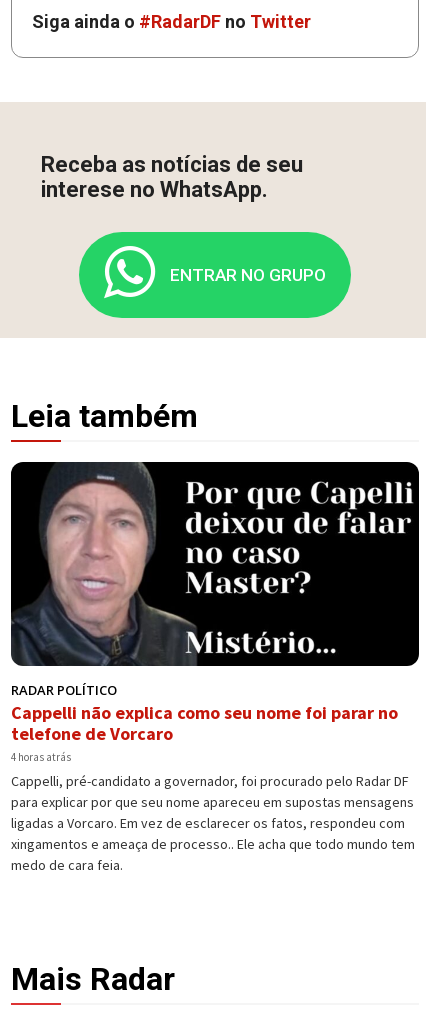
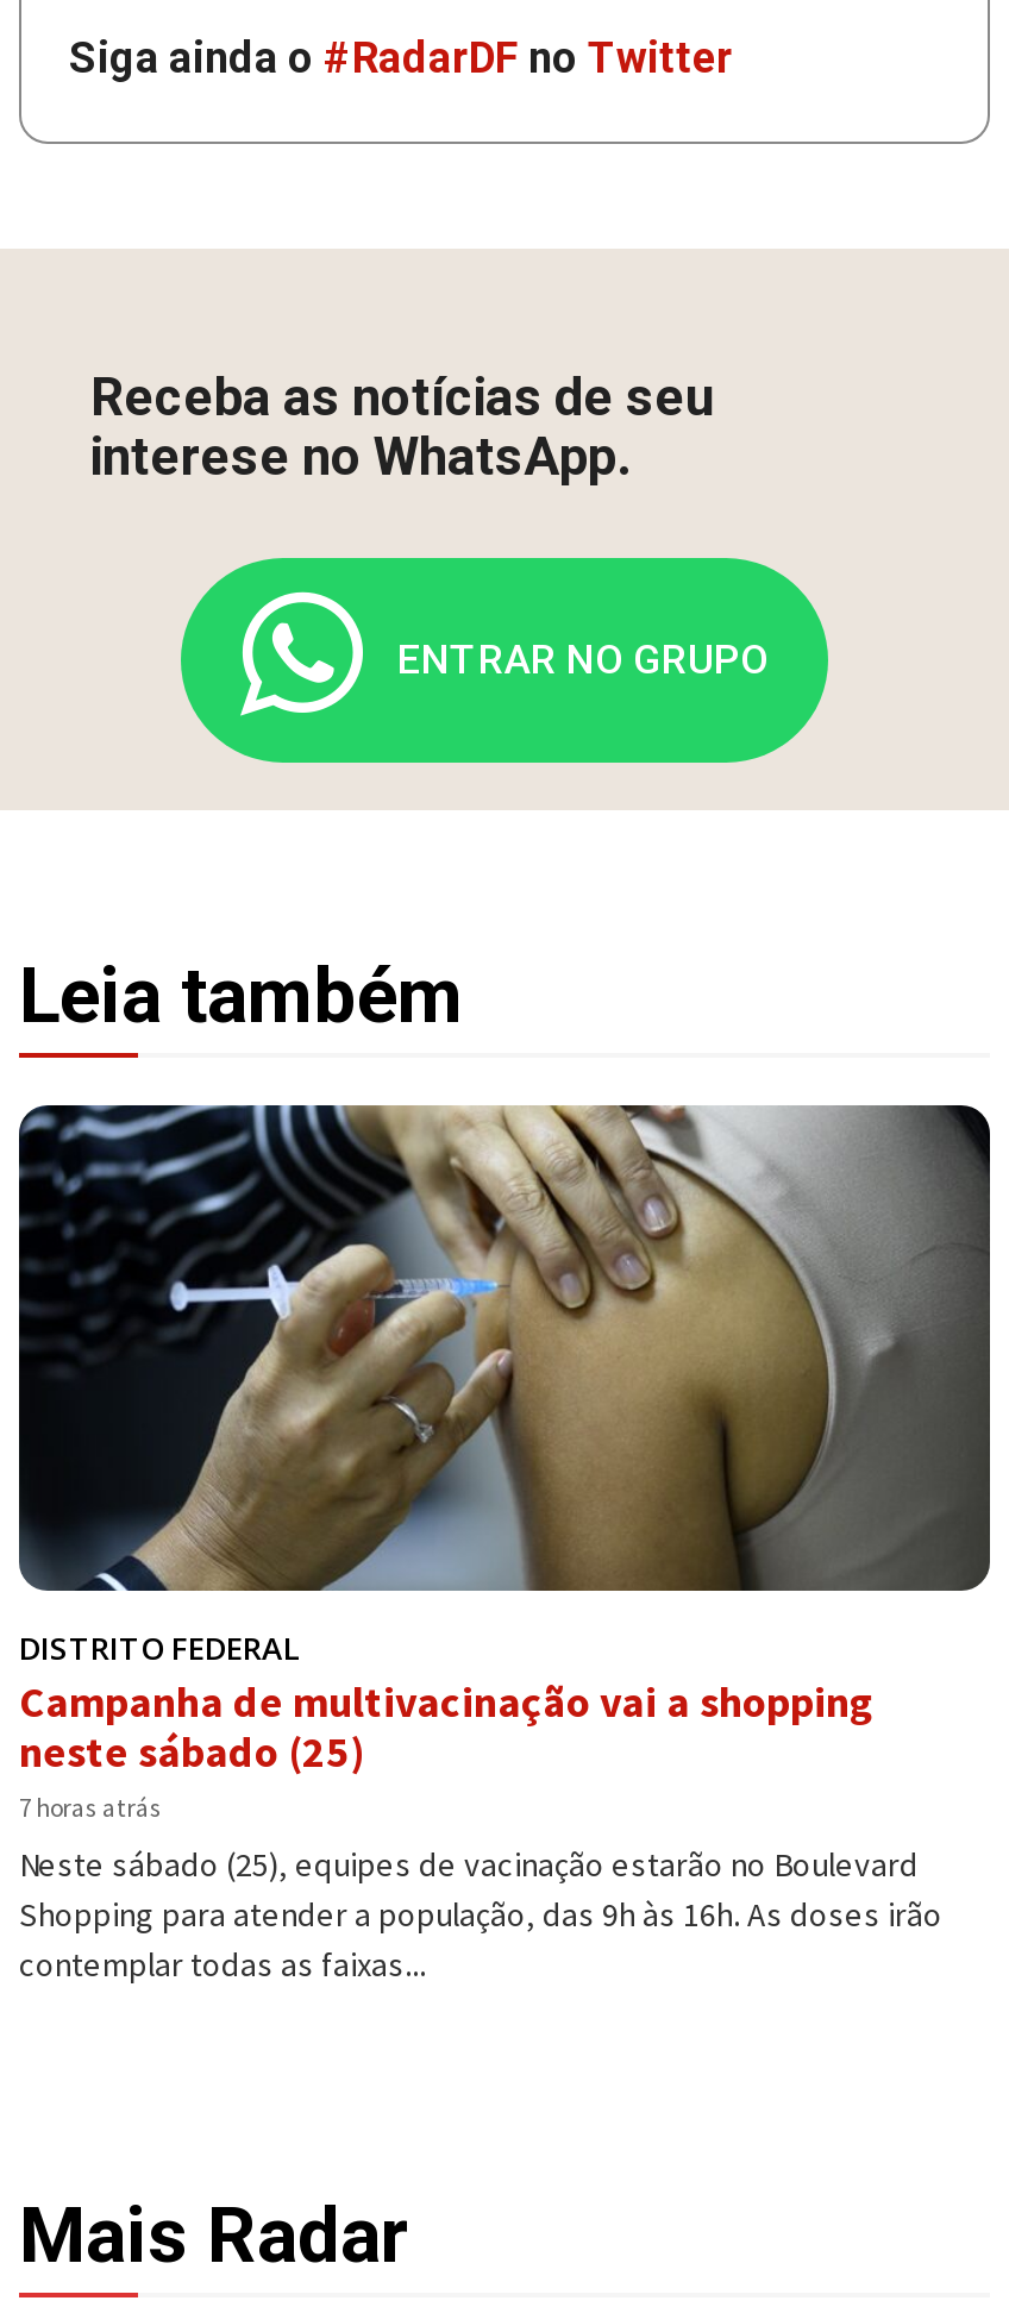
- [image]
- RADAR POLÍTICO
- Cappelli não explica como seu nome foi parar no
- telefone de Vorcaro
- 4 horas atrás
- Cappelli, pré-candidato a governador, foi procurado pelo Radar DF
- para explicar por que seu nome apareceu em supostas mensagens
- ligadas a Vorcaro. Em vez de esclarecer os fatos, respondeu com
- xingamentos e ameaça de processo.. Ele acha que todo mundo tem
- medo de cara feia.
+ [image]
+ DISTRITO FEDERAL
+ Campanha de multivacinação vai a shopping
+ neste sábado (25)
+ 7 horas atrás
+ Neste sábado (25), equipes de vacinação estarão no Boulevard
+ Shopping para atender a população, das 9h às 16h. As doses irão
+ contemplar todas as faixas...
